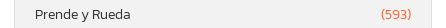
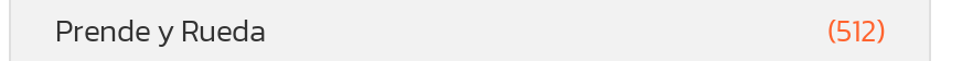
- (593)
+ (512)
